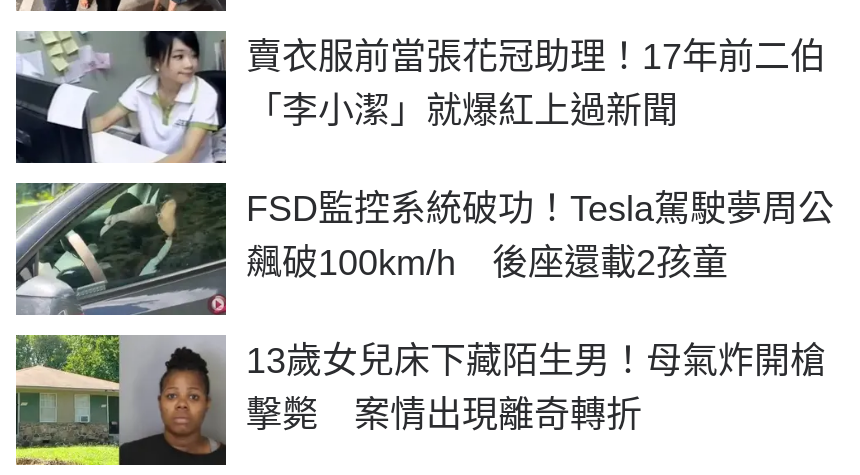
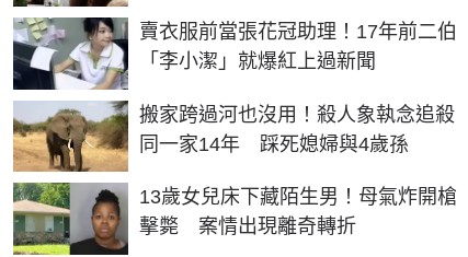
- [image]
- FSD監控系統破功！Tesla駕駛夢周公
- 飆破100km/h 後座還載2孩童
+ [image]
+ 搬家跨過河也沒用！殺人象執念追殺
+ 同一家14年 踩死媳婦與4歲孫
